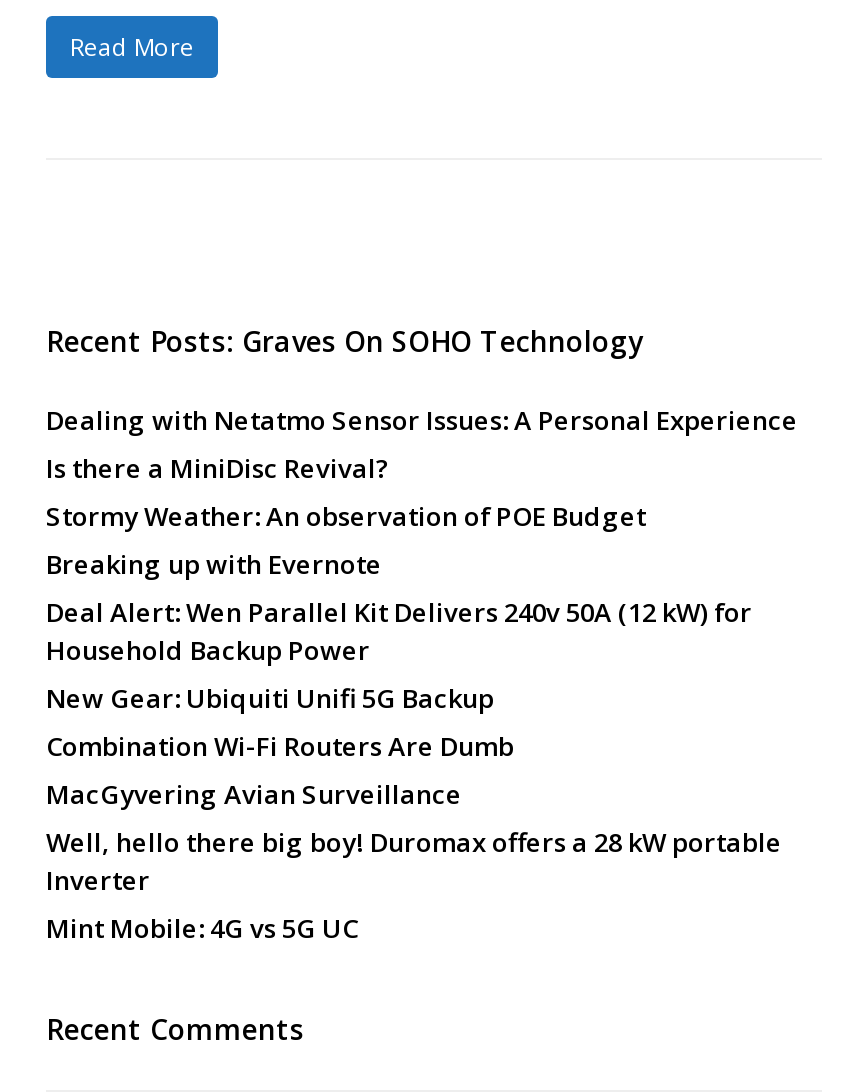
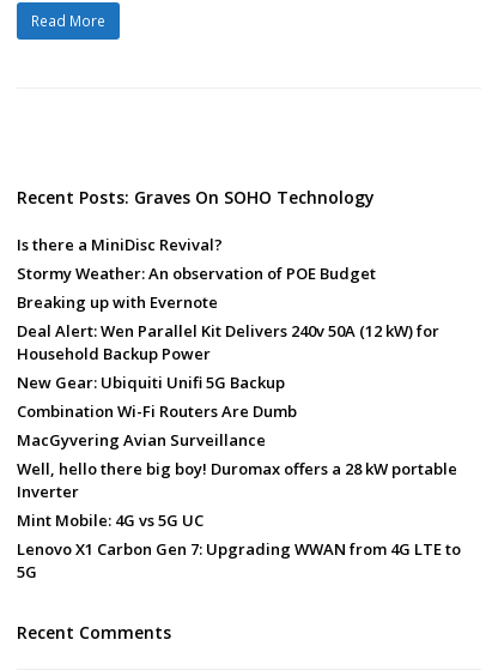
- Dealing with Netatmo Sensor Issues: A Personal Experience

moved up: Is there a MiniDisc Revival? | Stormy Weather: An observation of POE Budget | Breaking up with Evernote | ... | Inverter | Mint Mobile: 4G vs 5G UC

+ Lenovo X1 Carbon Gen 7: Upgrading WWAN from 4G LTE to
+ 5G
